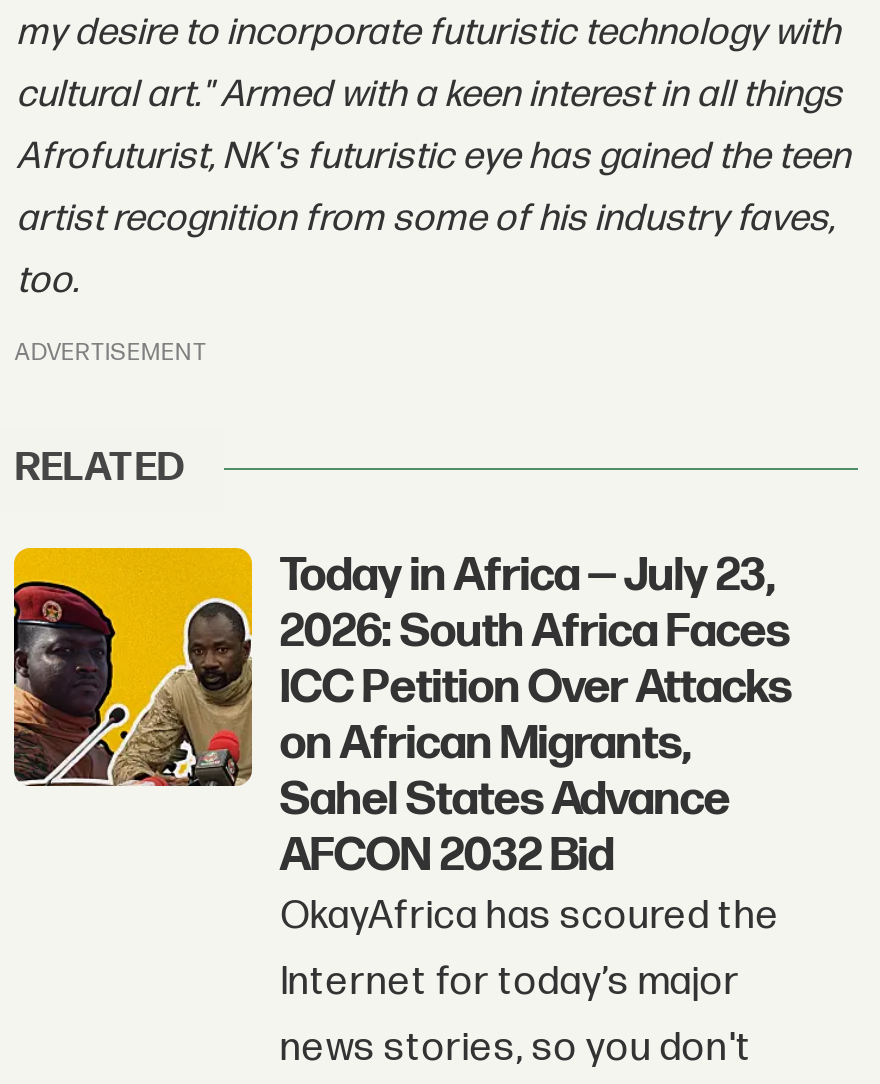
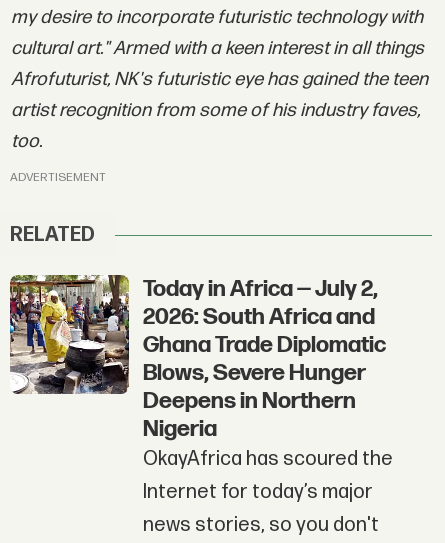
- [image]
- Today in Africa — July 23,
- 2026: South Africa Faces
- ICC Petition Over Attacks
- on African Migrants,
- Sahel States Advance
- AFCON 2032 Bid
+ [image]
+ Today in Africa — July 2,
+ 2026: South Africa and
+ Ghana Trade Diplomatic
+ Blows, Severe Hunger
+ Deepens in Northern
+ Nigeria
